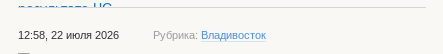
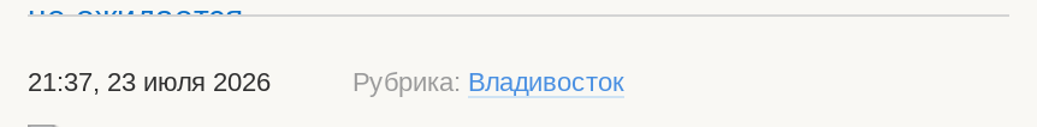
- 12:58, 22 июля 2026
+ 21:37, 23 июля 2026
